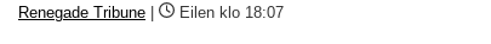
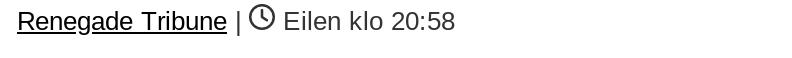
- Eilen klo 18:07
+ Eilen klo 20:58
